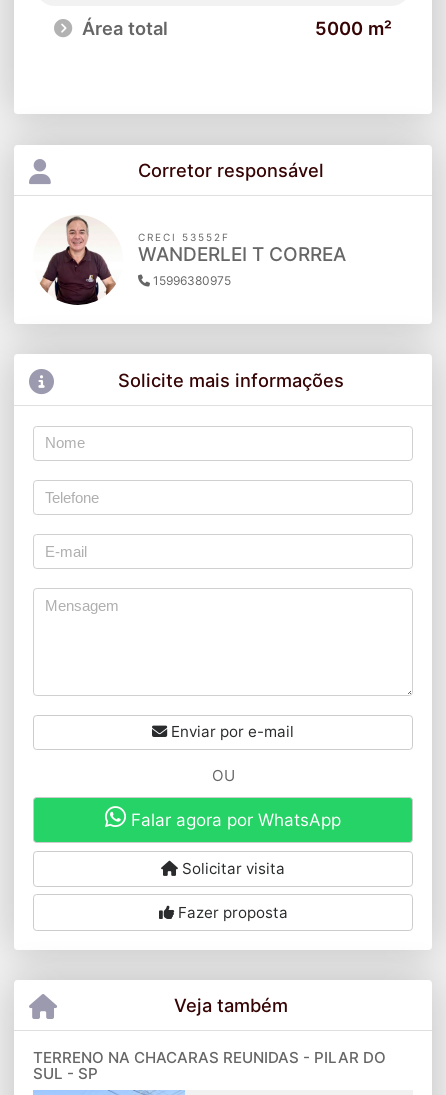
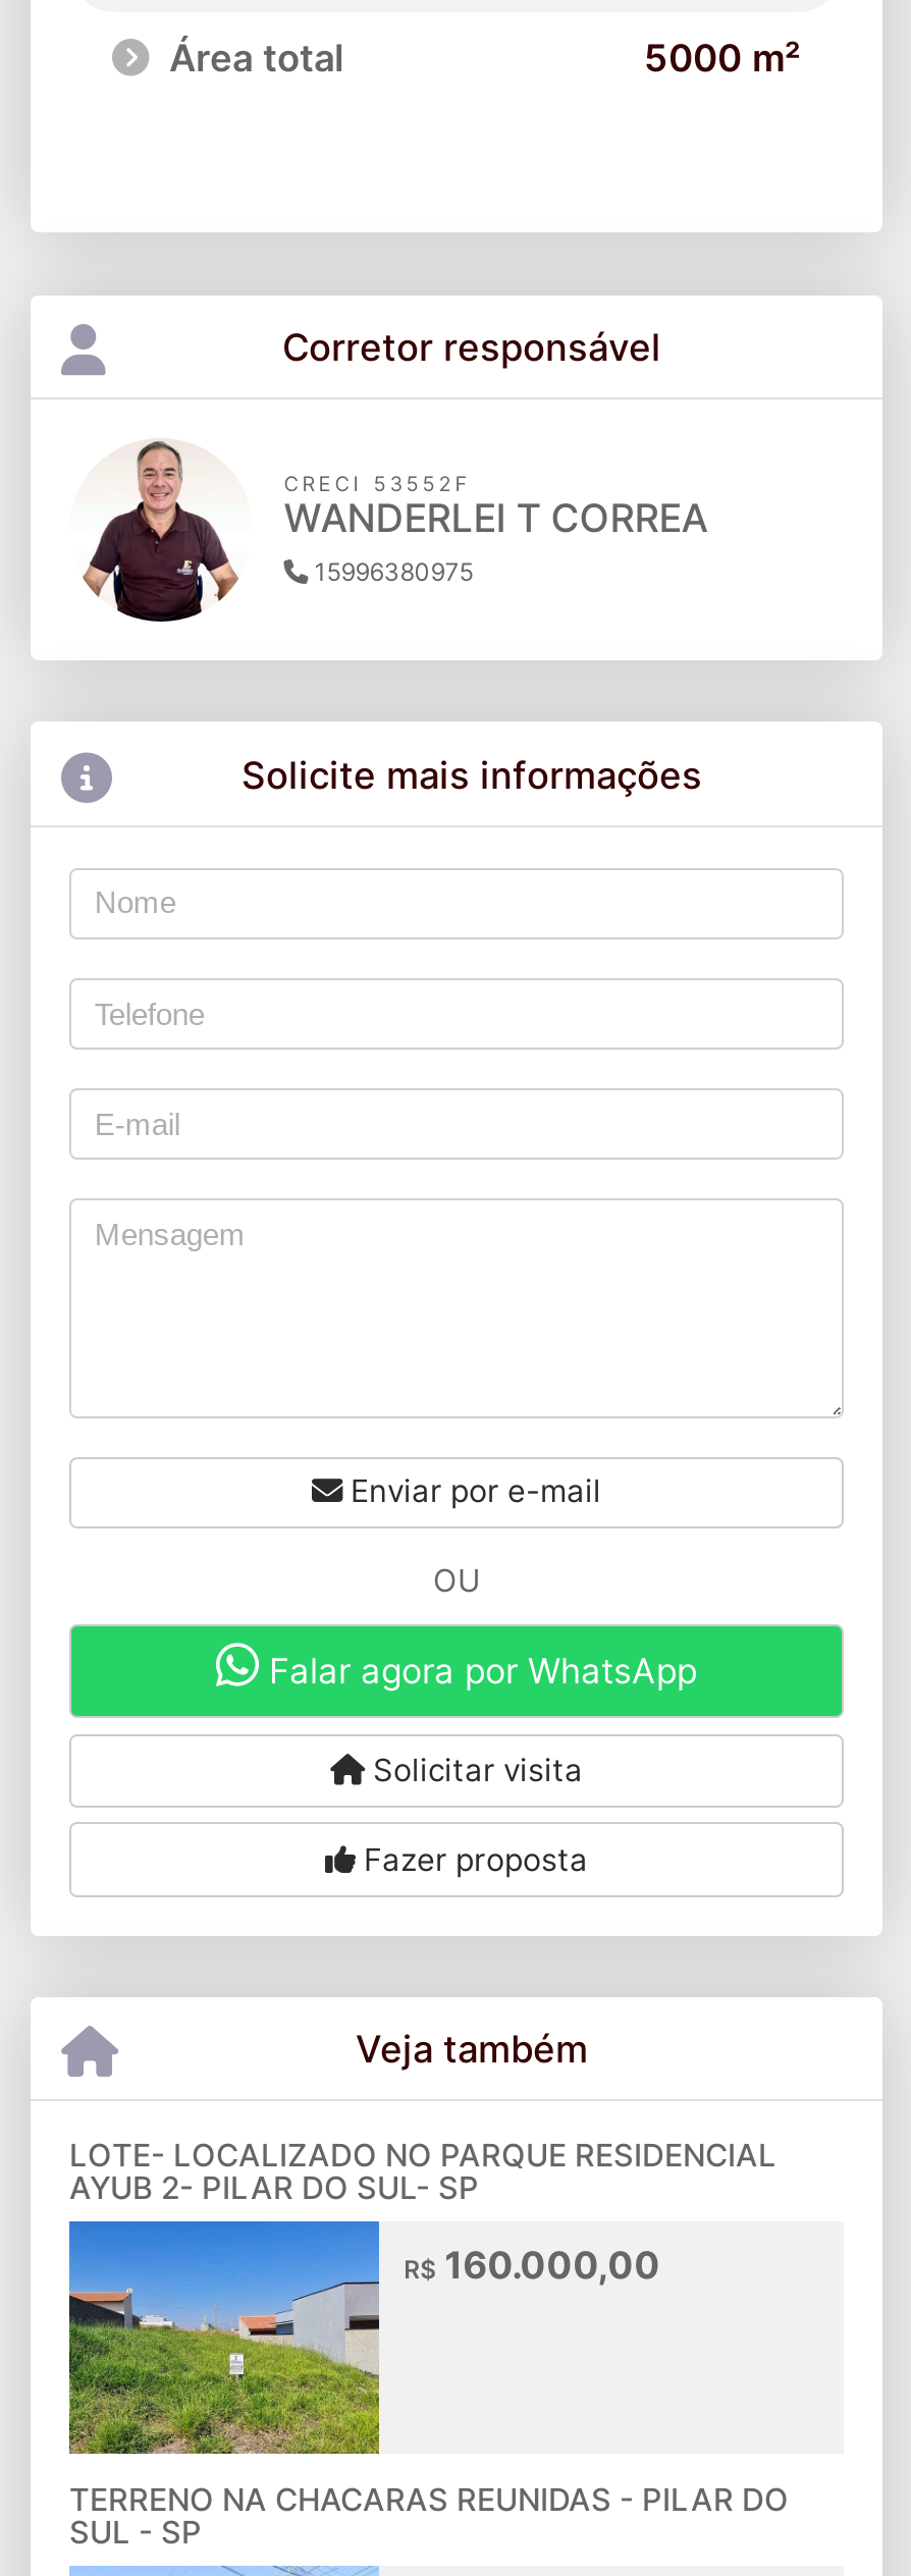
+ [image]
+ LOTE- LOCALIZADO NO PARQUE RESIDENCIAL
+ AYUB 2- PILAR DO SUL- SP
+ R$160.000,00
